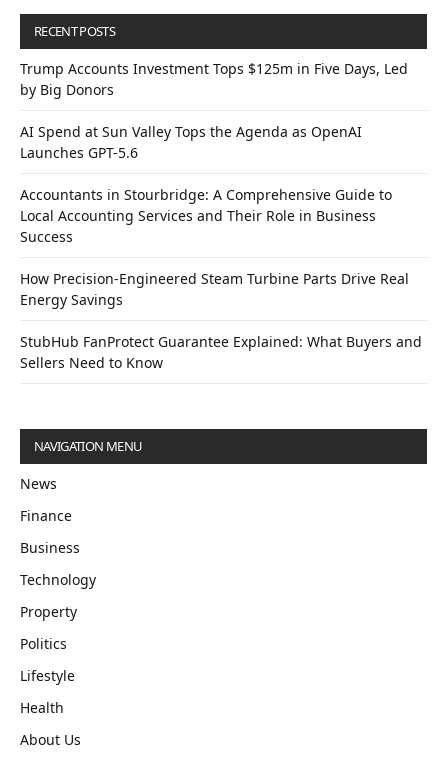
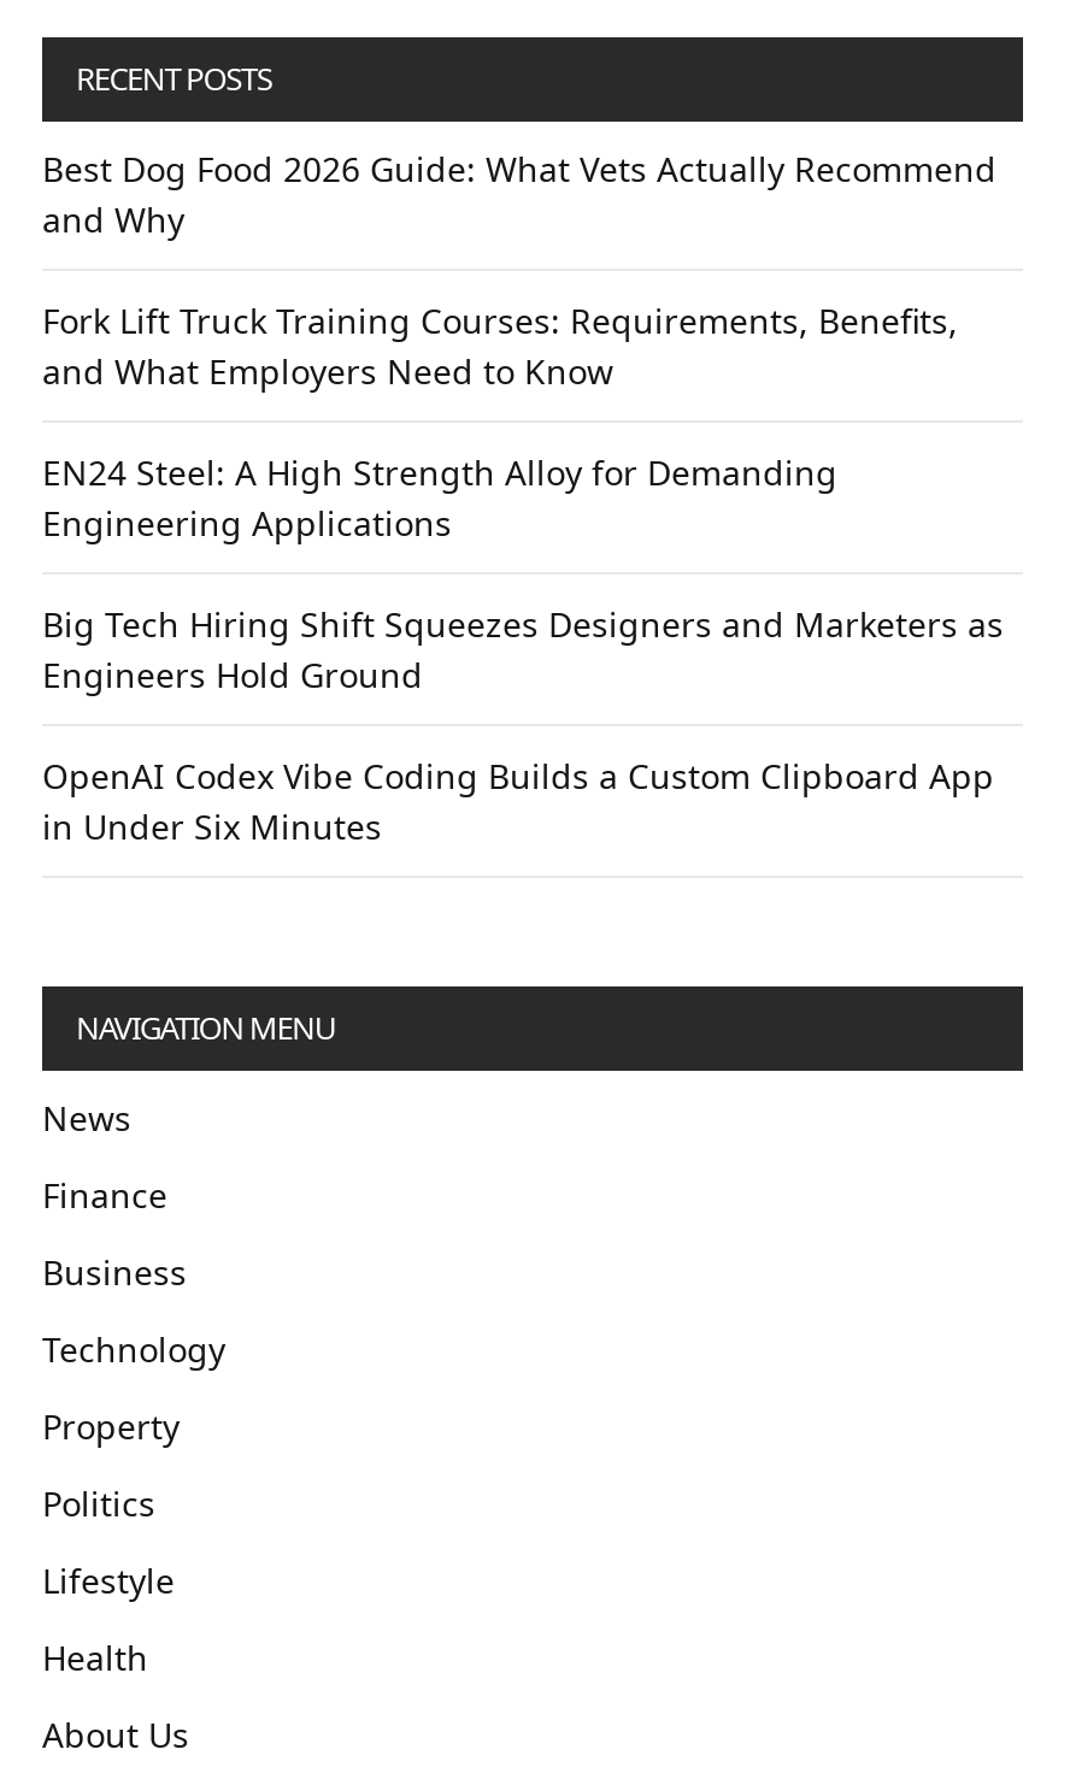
- Trump Accounts Investment Tops $125m in Five Days, Led
- by Big Donors
+ Best Dog Food 2026 Guide: What Vets Actually Recommend
+ and Why

- AI Spend at Sun Valley Tops the Agenda as OpenAI
- Launches GPT-5.6
+ Fork Lift Truck Training Courses: Requirements, Benefits,
+ and What Employers Need to Know

- Accountants in Stourbridge: A Comprehensive Guide to
- Local Accounting Services and Their Role in Business
- Success
+ EN24 Steel: A High Strength Alloy for Demanding
+ Engineering Applications

- How Precision-Engineered Steam Turbine Parts Drive Real
- Energy Savings
+ Big Tech Hiring Shift Squeezes Designers and Marketers as
+ Engineers Hold Ground

- StubHub FanProtect Guarantee Explained: What Buyers and
- Sellers Need to Know
+ OpenAI Codex Vibe Coding Builds a Custom Clipboard App
+ in Under Six Minutes
